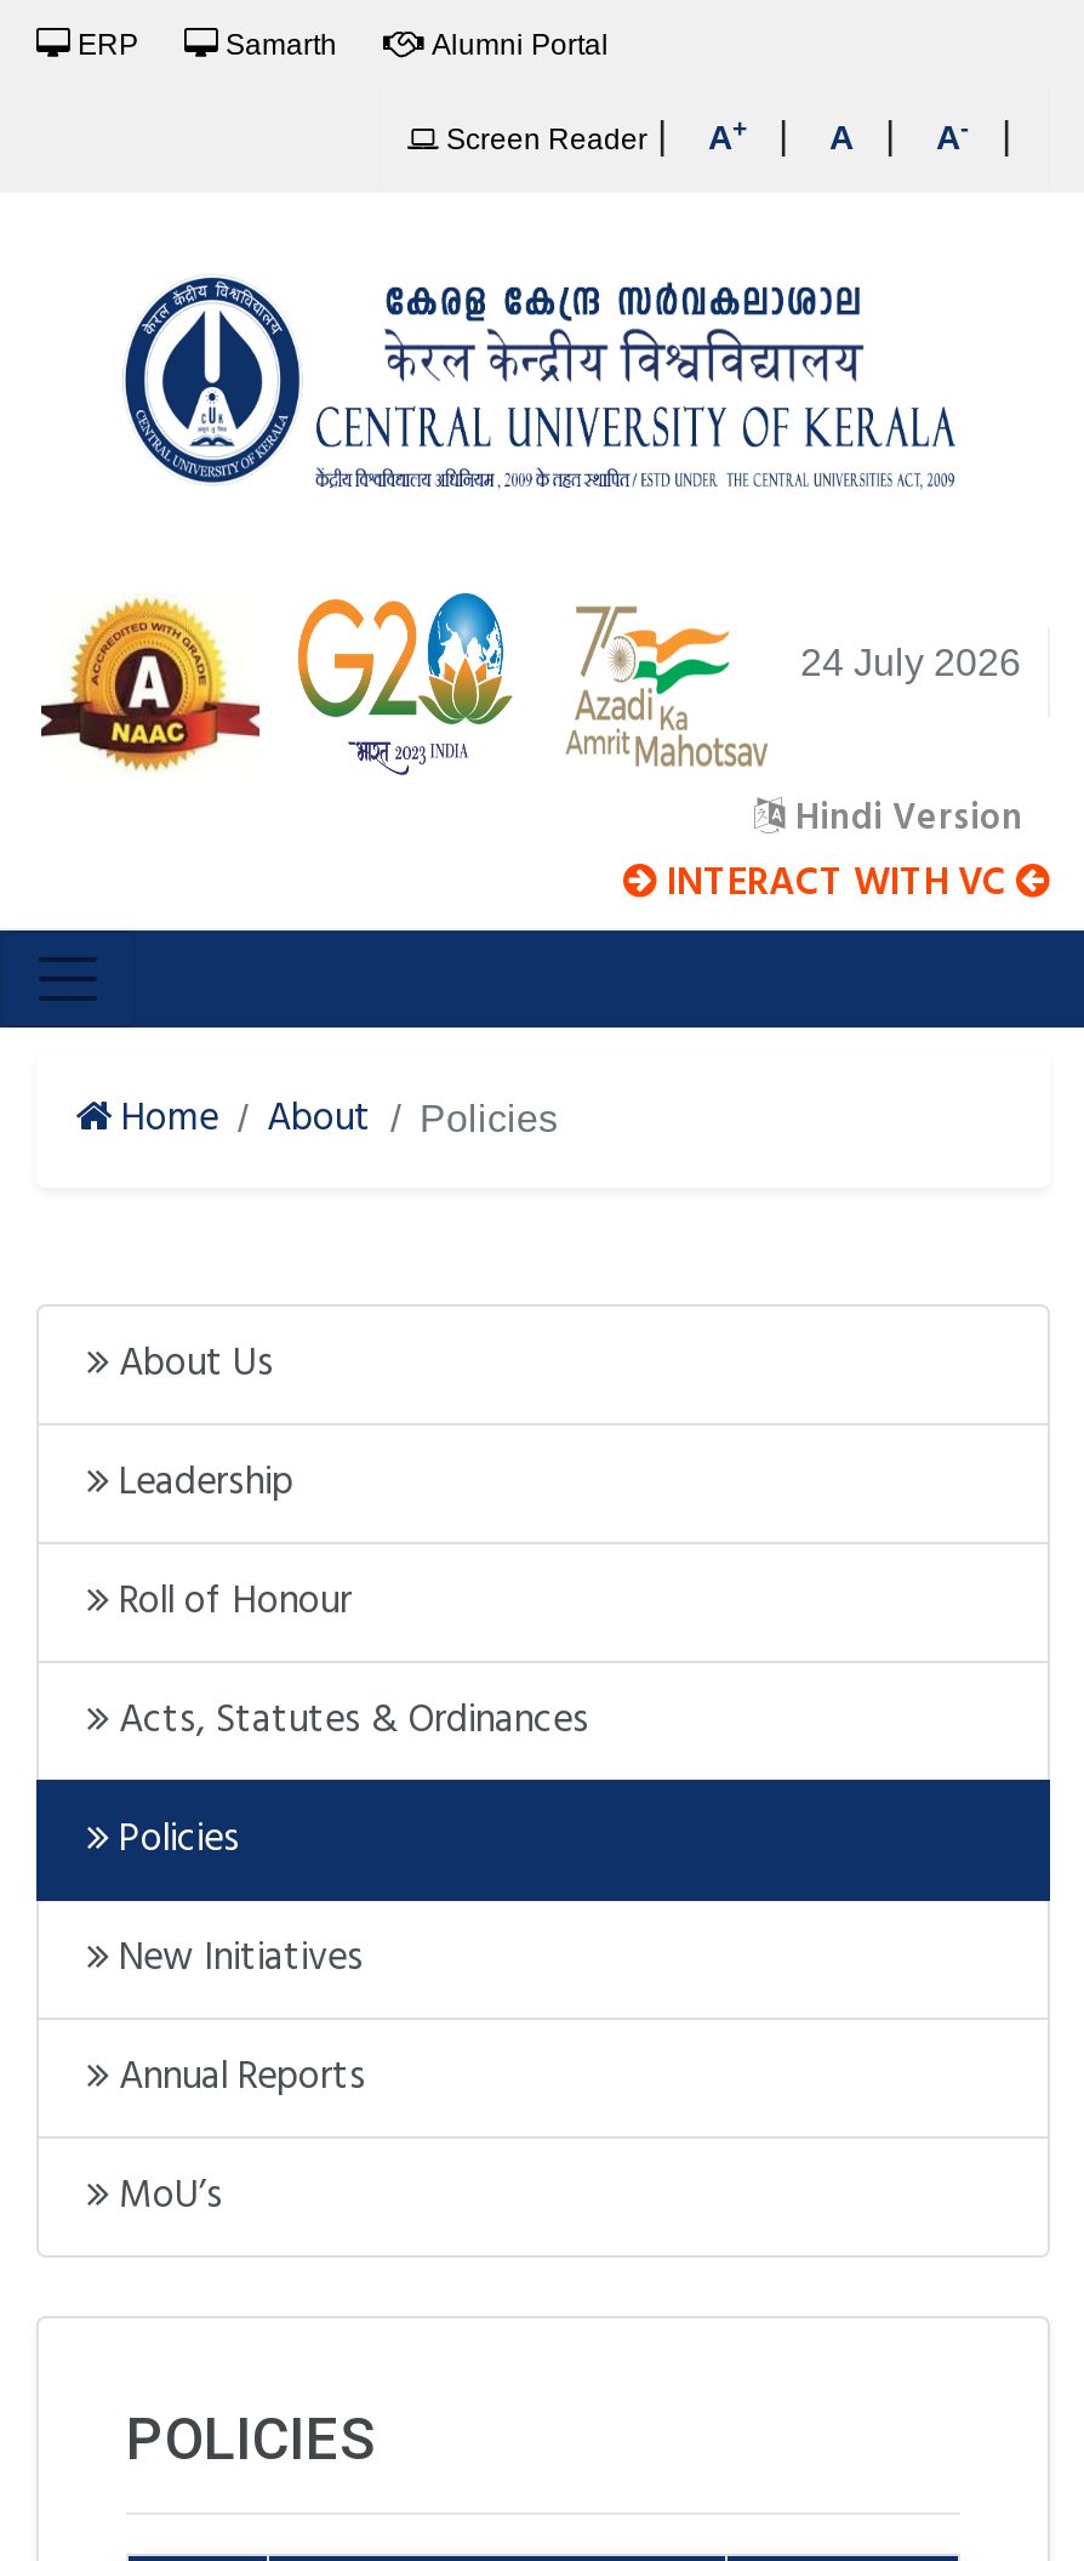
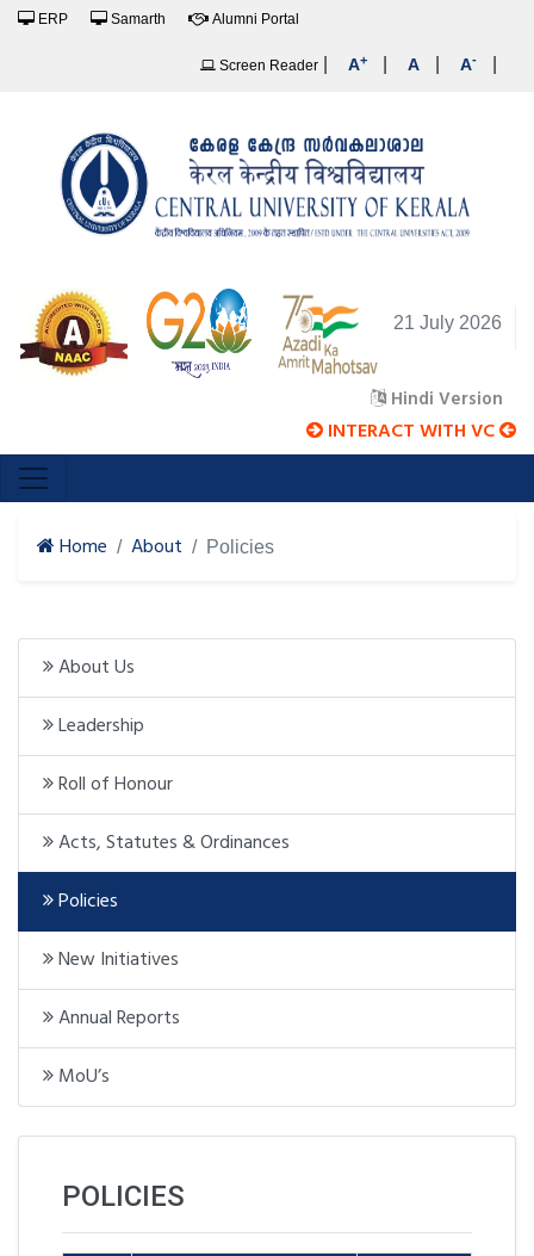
- 24 July 2026
+ 21 July 2026
